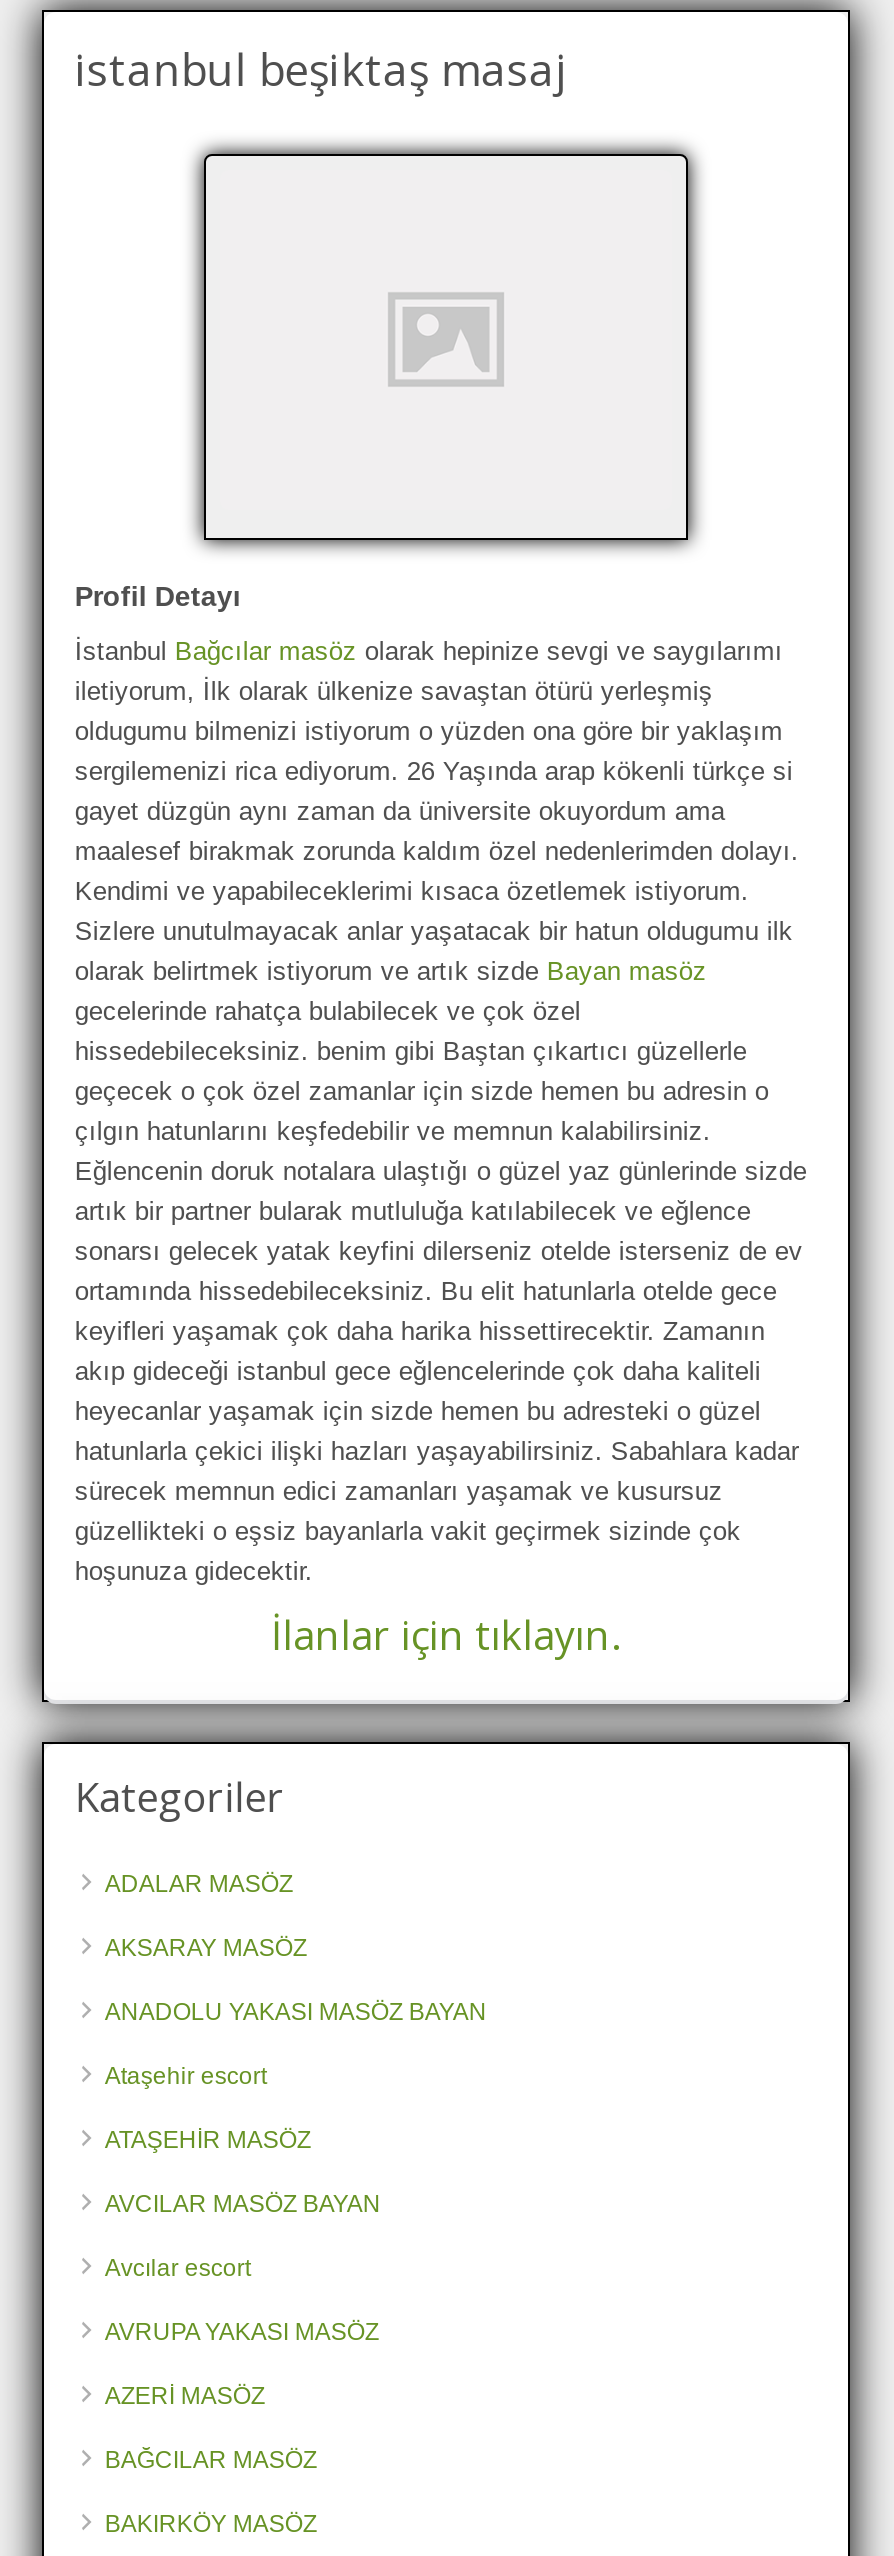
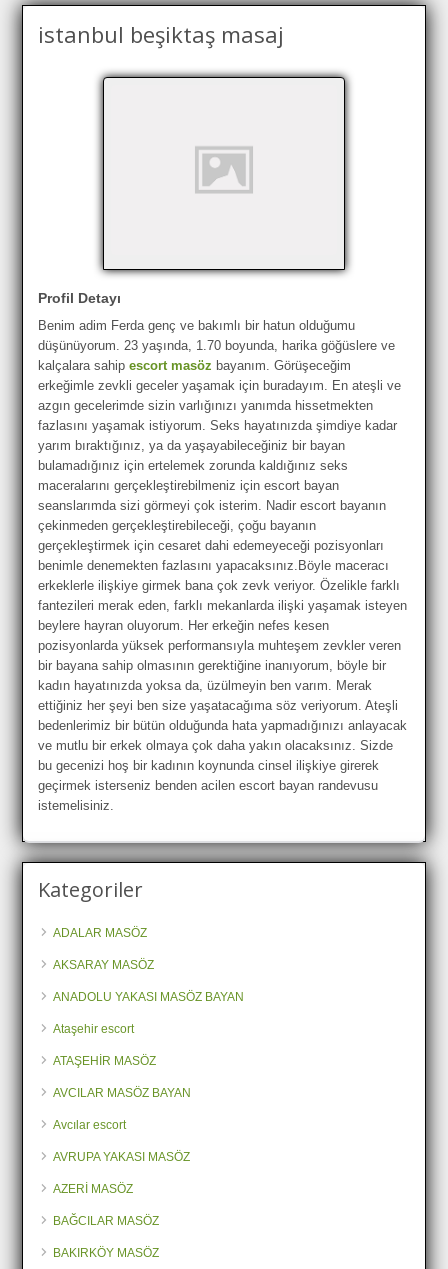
- İstanbul Bağcılar masöz olarak hepinize sevgi ve saygılarımı
- iletiyorum, İlk olarak ülkenize savaştan ötürü yerleşmiş
- oldugumu bilmenizi istiyorum o yüzden ona göre bir yaklaşım
- sergilemenizi rica ediyorum. 26 Yaşında arap kökenli türkçe si
- gayet düzgün aynı zaman da üniversite okuyordum ama
- maalesef birakmak zorunda kaldım özel nedenlerimden dolayı.
- Kendimi ve yapabileceklerimi kısaca özetlemek istiyorum.
- Sizlere unutulmayacak anlar yaşatacak bir hatun oldugumu ilk
- olarak belirtmek istiyorum ve artık sizde Bayan masöz
- gecelerinde rahatça bulabilecek ve çok özel
- hissedebileceksiniz. benim gibi Baştan çıkartıcı güzellerle
- geçecek o çok özel zamanlar için sizde hemen bu adresin o
- çılgın hatunlarını keşfedebilir ve memnun kalabilirsiniz.
- Eğlencenin doruk notalara ulaştığı o güzel yaz günlerinde sizde
- artık bir partner bularak mutluluğa katılabilecek ve eğlence
- sonarsı gelecek yatak keyfini dilerseniz otelde isterseniz de ev
- ortamında hissedebileceksiniz. Bu elit hatunlarla otelde gece
- keyifleri yaşamak çok daha harika hissettirecektir. Zamanın
- akıp gideceği istanbul gece eğlencelerinde çok daha kaliteli
- heyecanlar yaşamak için sizde hemen bu adresteki o güzel
- hatunlarla çekici ilişki hazları yaşayabilirsiniz. Sabahlara kadar
- sürecek memnun edici zamanları yaşamak ve kusursuz
- güzellikteki o eşsiz bayanlarla vakit geçirmek sizinde çok
- hoşunuza gidecektir.
- İlanlar için tıklayın.
+ Benim adim Ferda genç ve bakımlı bir hatun olduğumu
+ düşünüyorum. 23 yaşında, 1.70 boyunda, harika göğüslere ve
+ kalçalara sahip escort masöz bayanım. Görüşeceğim
+ erkeğimle zevkli geceler yaşamak için buradayım. En ateşli ve
+ azgın gecelerimde sizin varlığınızı yanımda hissetmekten
+ fazlasını yaşamak istiyorum. Seks hayatınızda şimdiye kadar
+ yarım bıraktığınız, ya da yaşayabileceğiniz bir bayan
+ bulamadığınız için ertelemek zorunda kaldığınız seks
+ maceralarını gerçekleştirebilmeniz için escort bayan
+ seanslarımda sizi görmeyi çok isterim. Nadir escort bayanın
+ çekinmeden gerçekleştirebileceği, çoğu bayanın
+ gerçekleştirmek için cesaret dahi edemeyeceği pozisyonları
+ benimle denemekten fazlasını yapacaksınız.Böyle maceracı
+ erkeklerle ilişkiye girmek bana çok zevk veriyor. Özelikle farklı
+ fantezileri merak eden, farklı mekanlarda ilişki yaşamak isteyen
+ beylere hayran oluyorum. Her erkeğin nefes kesen
+ pozisyonlarda yüksek performansıyla muhteşem zevkler veren
+ bir bayana sahip olmasının gerektiğine inanıyorum, böyle bir
+ kadın hayatınızda yoksa da, üzülmeyin ben varım. Merak
+ ettiğiniz her şeyi ben size yaşatacağıma söz veriyorum. Ateşli
+ bedenlerimiz bir bütün olduğunda hata yapmadığınızı anlayacak
+ ve mutlu bir erkek olmaya çok daha yakın olacaksınız. Sizde
+ bu gecenizi hoş bir kadının koynunda cinsel ilişkiye girerek
+ geçirmek isterseniz benden acilen escort bayan randevusu
+ istemelisiniz.
